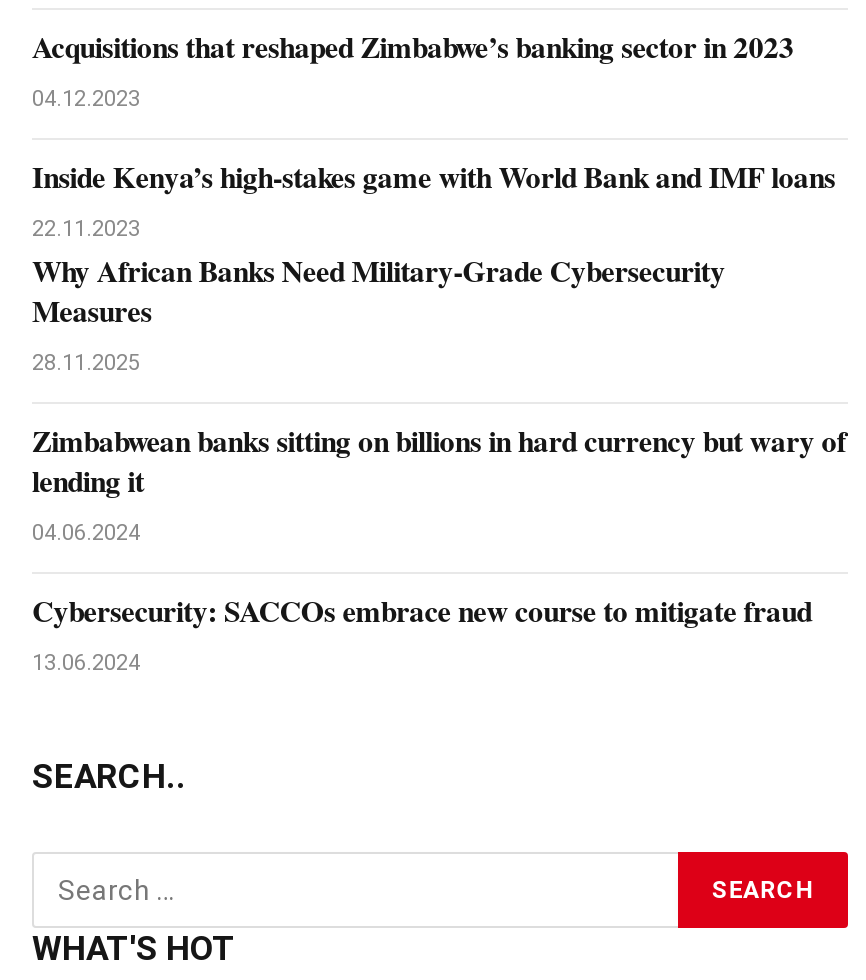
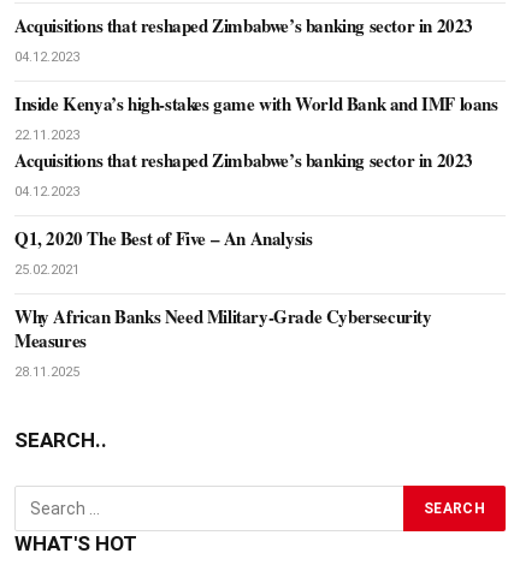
+ Acquisitions that reshaped Zimbabwe’s banking sector in 2023
+ 04.12.2023
+ Q1, 2020 The Best of Five – An Analysis
+ 25.02.2021

moved down: Why African Banks Need Military-Grade Cybersecurity | Measures | 28.11.2025

- Zimbabwean banks sitting on billions in hard currency but wary of
- lending it
- 04.06.2024
- Cybersecurity: SACCOs embrace new course to mitigate fraud
- 13.06.2024
